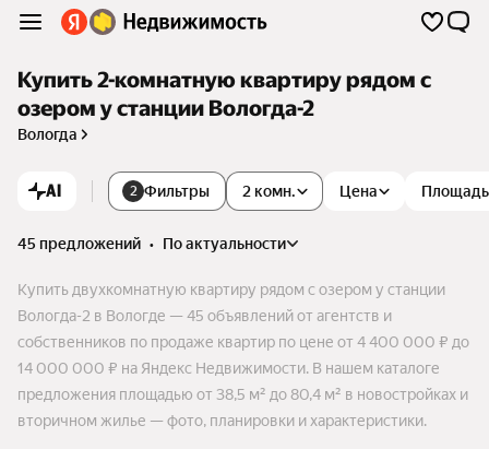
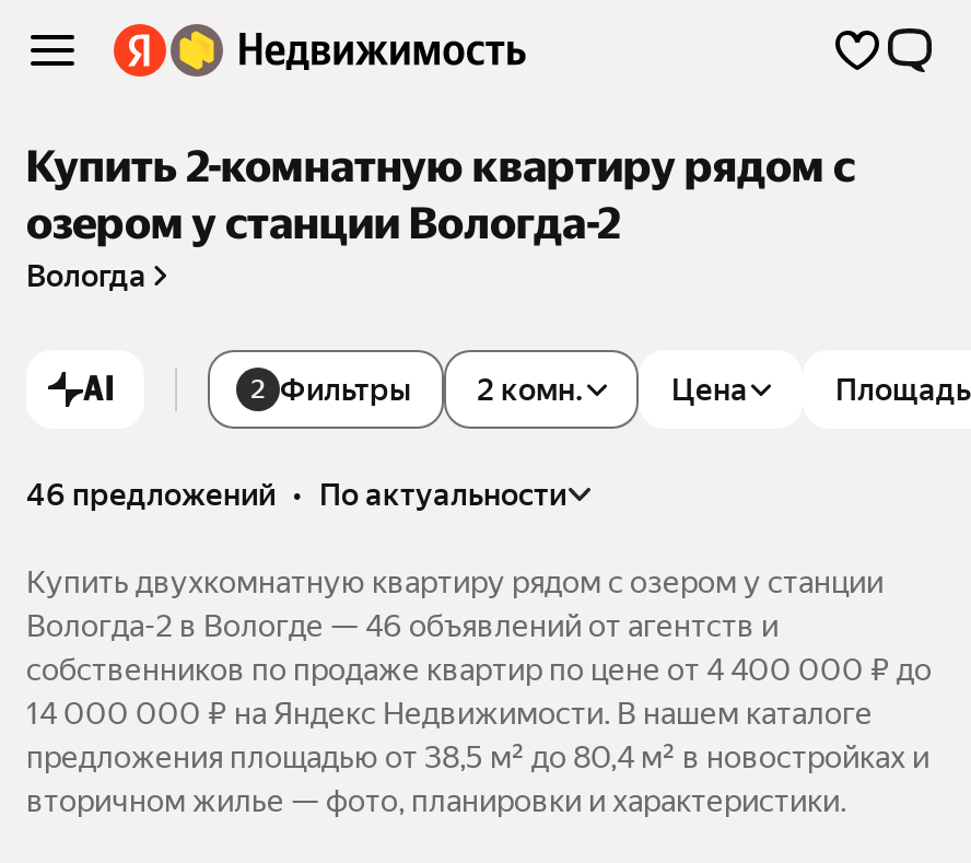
- 45 предложений • по актуальности
+ 46 предложений • по актуальности

- Вологда-2 в Вологде — 45 объявлений от агентств и
+ Вологда-2 в Вологде — 46 объявлений от агентств и
